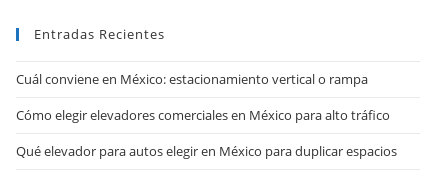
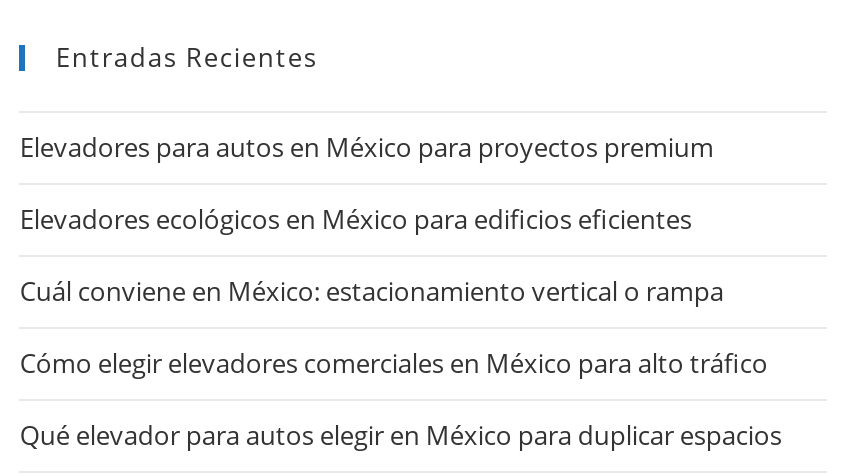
+ Elevadores para autos en México para proyectos premium
+ Elevadores ecológicos en México para edificios eficientes
